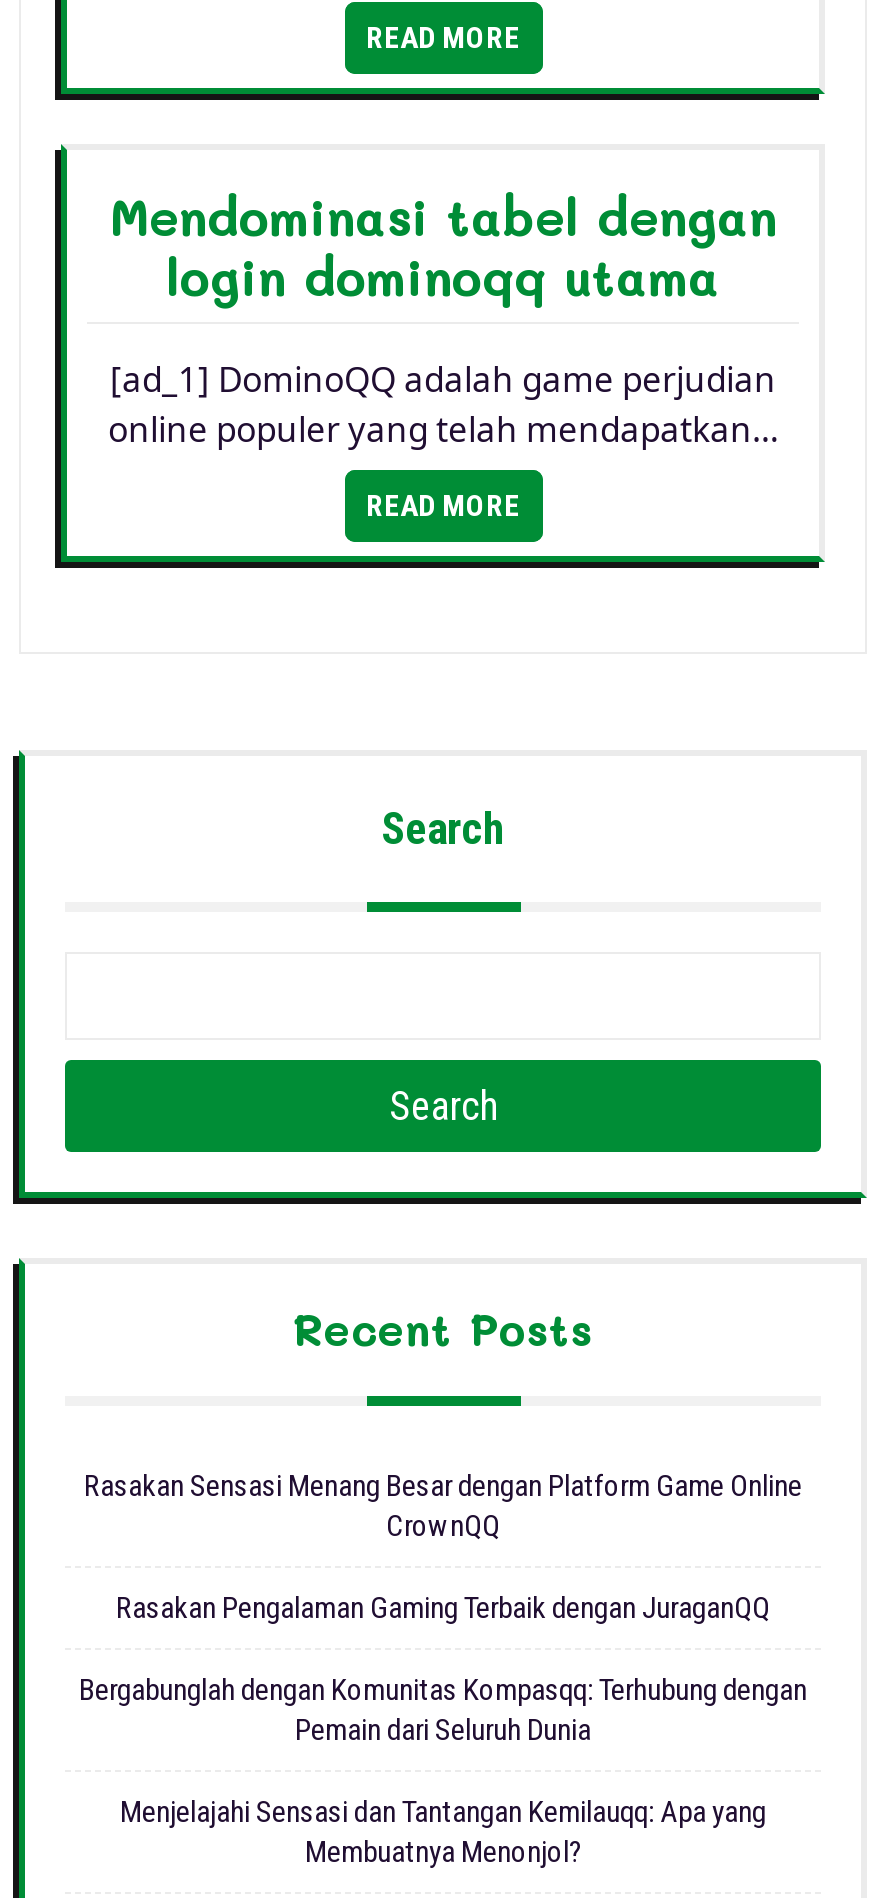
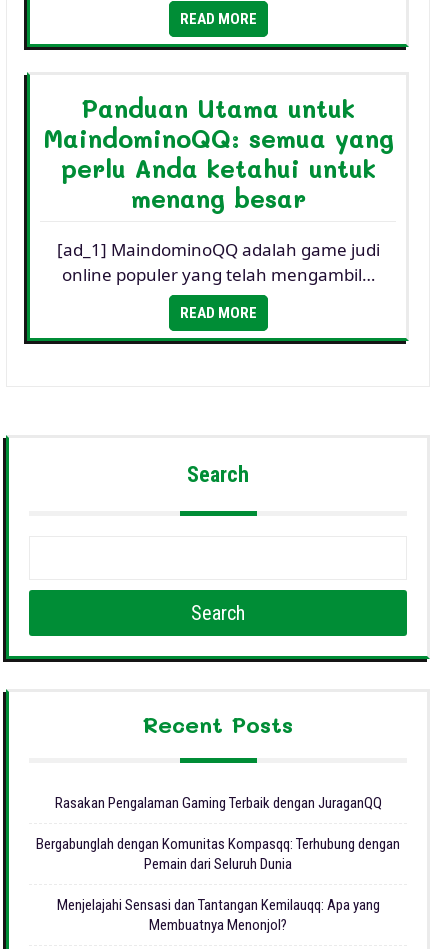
- Mendominasi tabel dengan
- login dominoqq utama
+ Panduan Utama untuk
+ MaindominoQQ: semua yang
+ perlu Anda ketahui untuk
+ menang besar

- [ad_1] DominoQQ adalah game perjudian
- online populer yang telah mendapatkan…
+ [ad_1] MaindominoQQ adalah game judi
+ online populer yang telah mengambil…

moved down: READ MORE | Search | Search | Recent Posts

- Rasakan Sensasi Menang Besar dengan Platform Game Online
- CrownQQ
